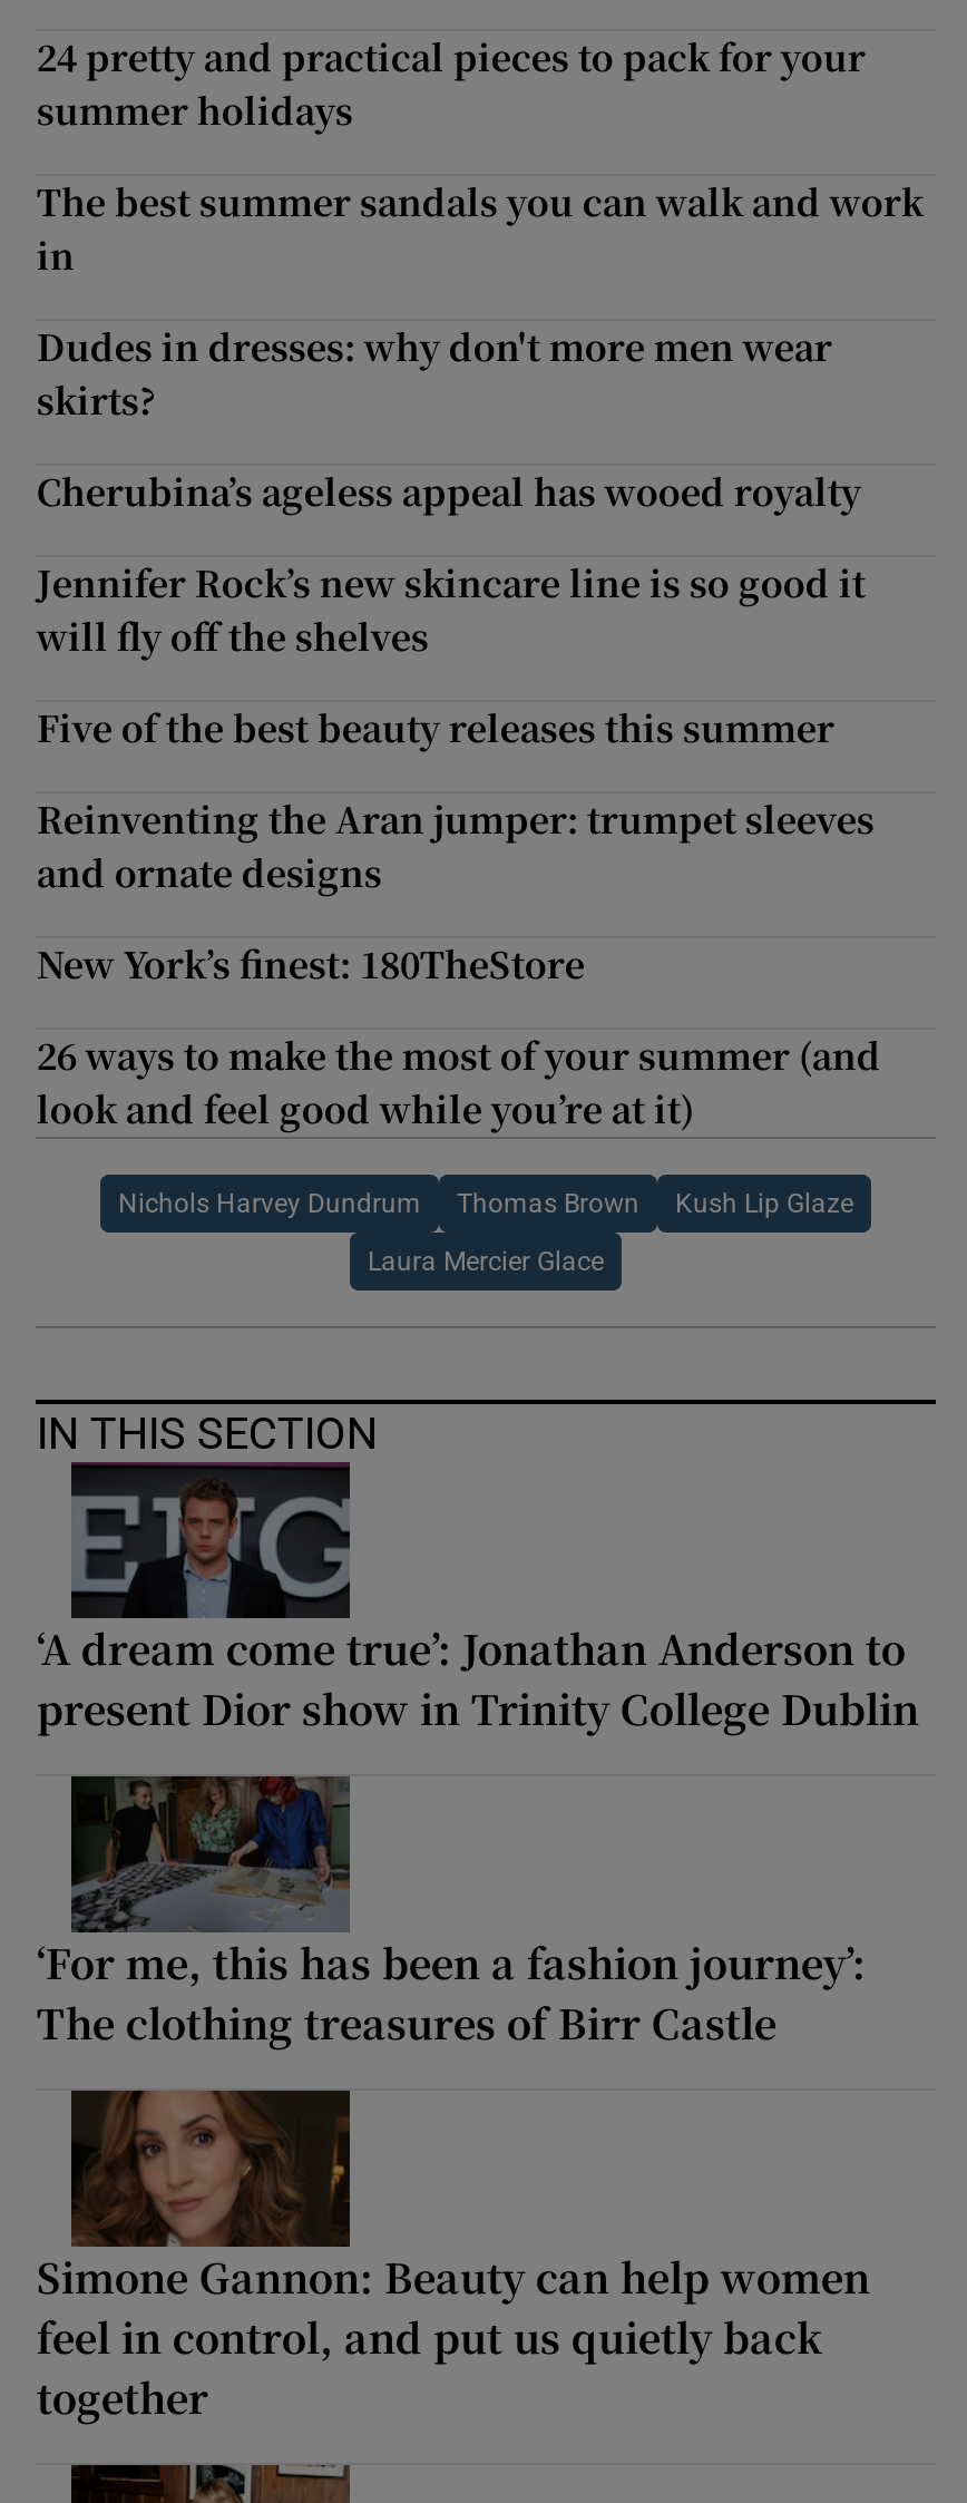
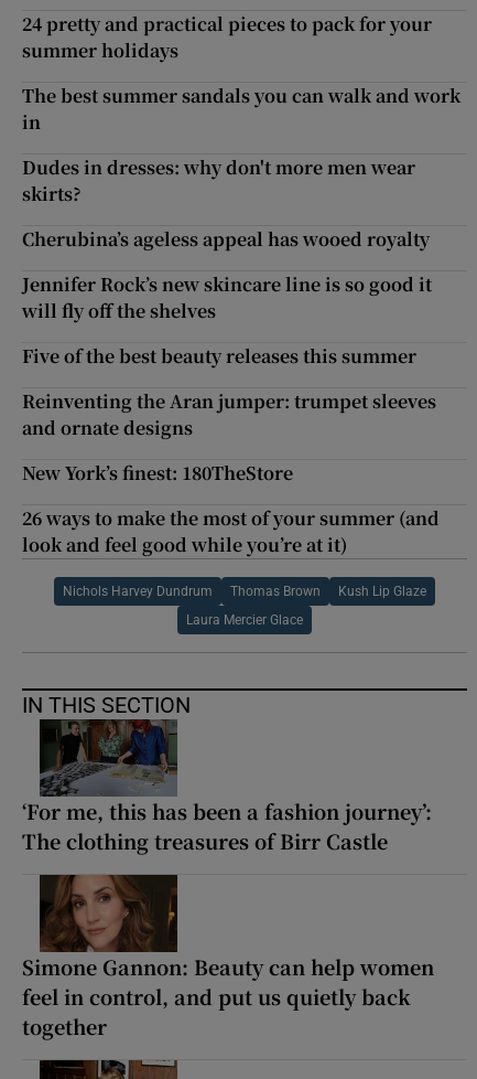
- [image]
- ‘A dream come true’: Jonathan Anderson to
- present Dior show in Trinity College Dublin
